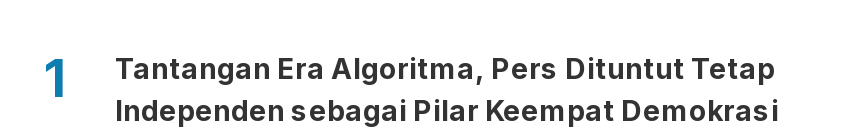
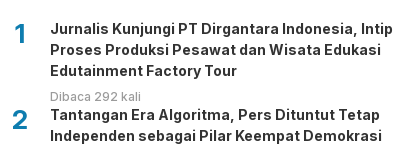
+ Jurnalis Kunjungi PT Dirgantara Indonesia, Intip
+ Proses Produksi Pesawat dan Wisata Edukasi
+ Edutainment Factory Tour
+ Dibaca 292 kali
+ 2
